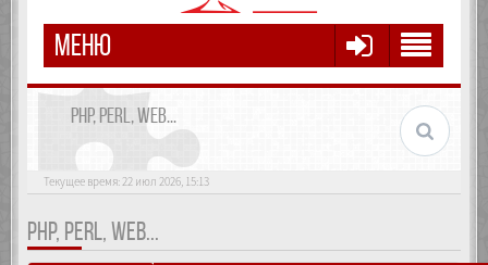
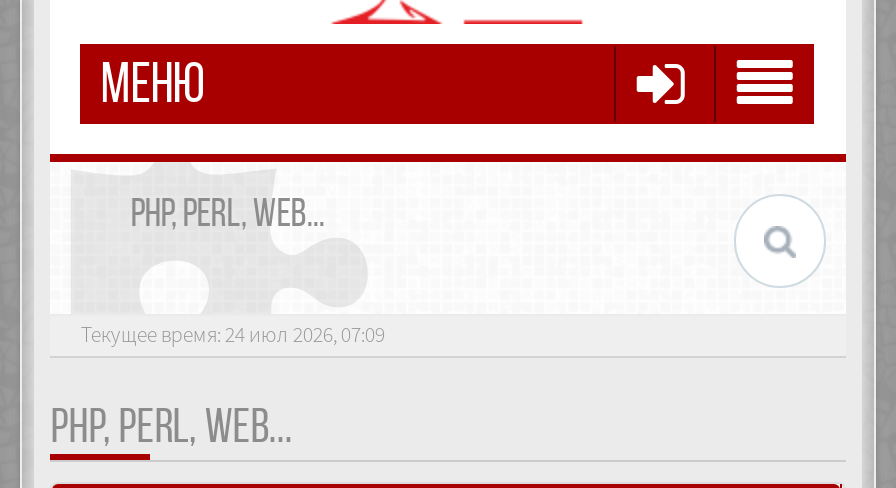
- Текущее время: 22 июл 2026, 15:13
+ Текущее время: 24 июл 2026, 07:09
